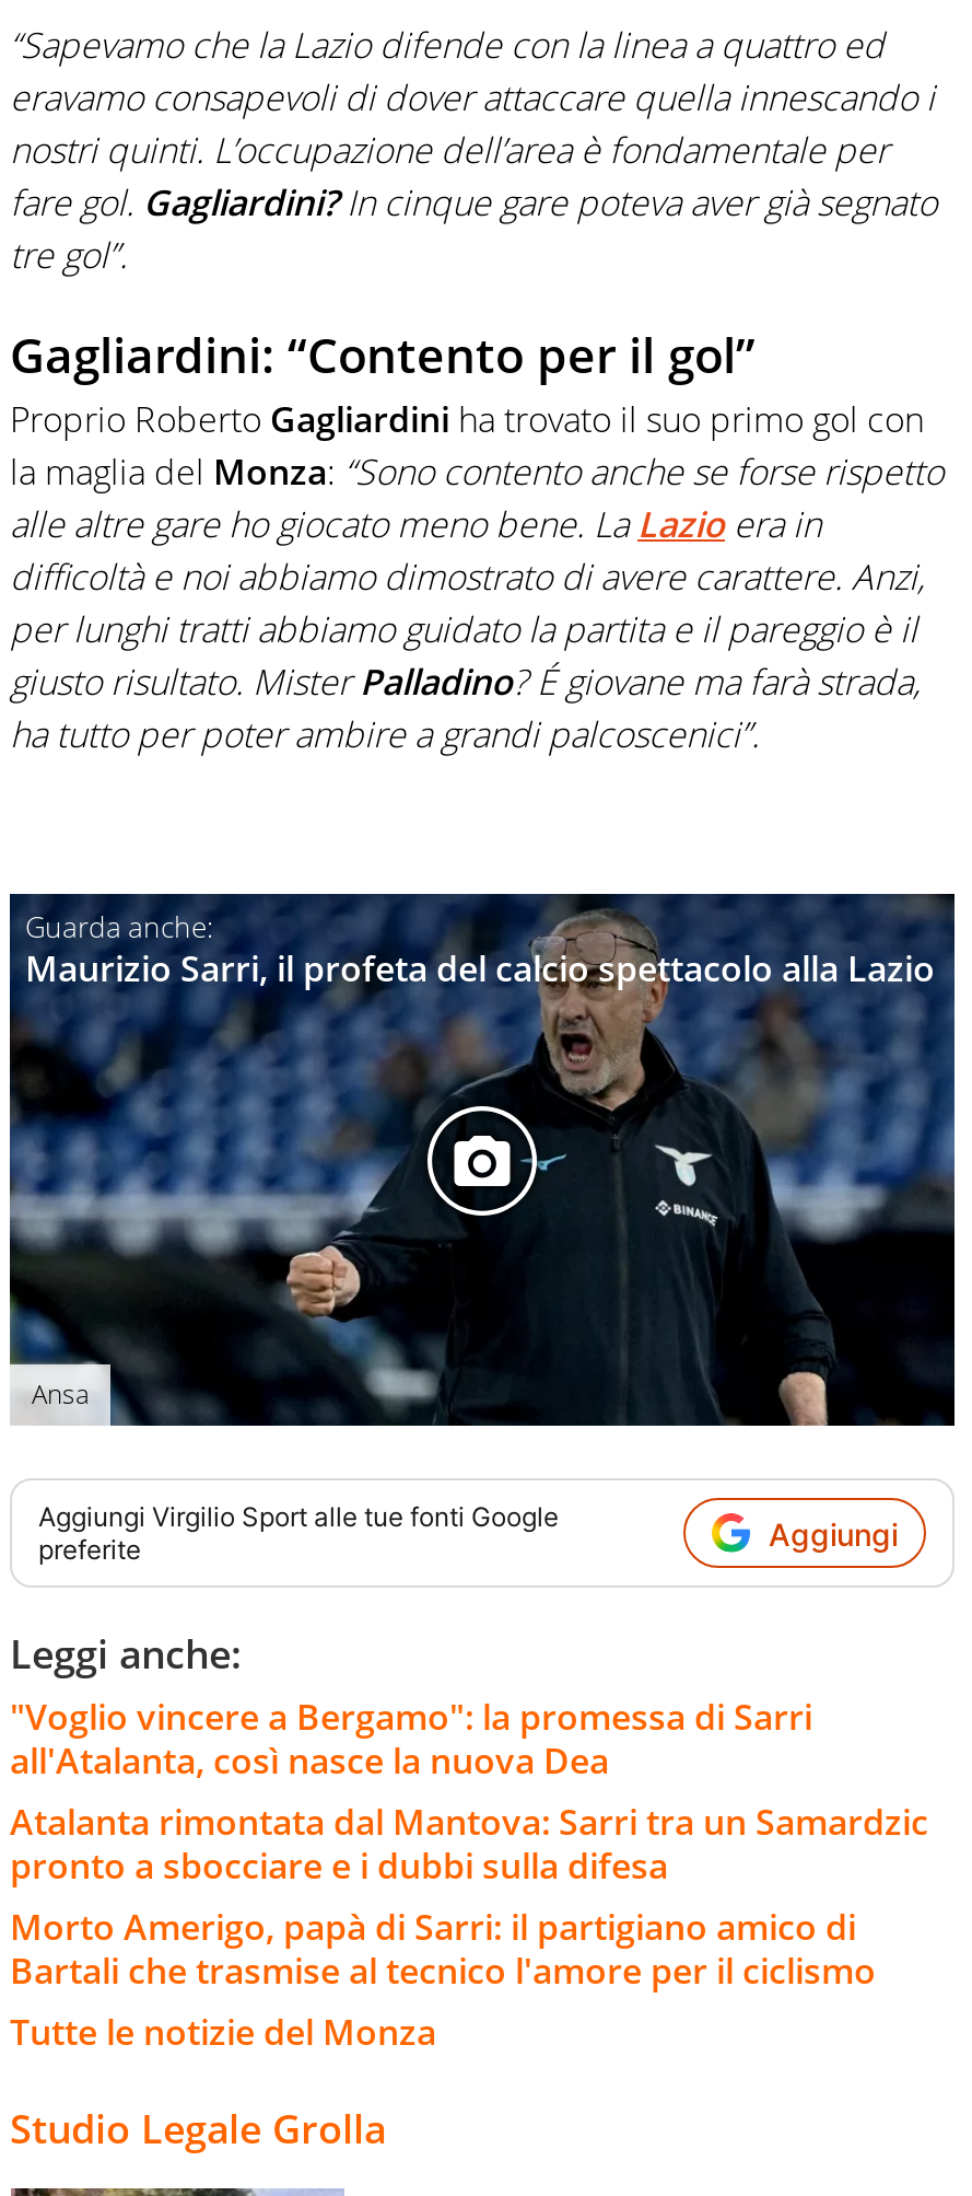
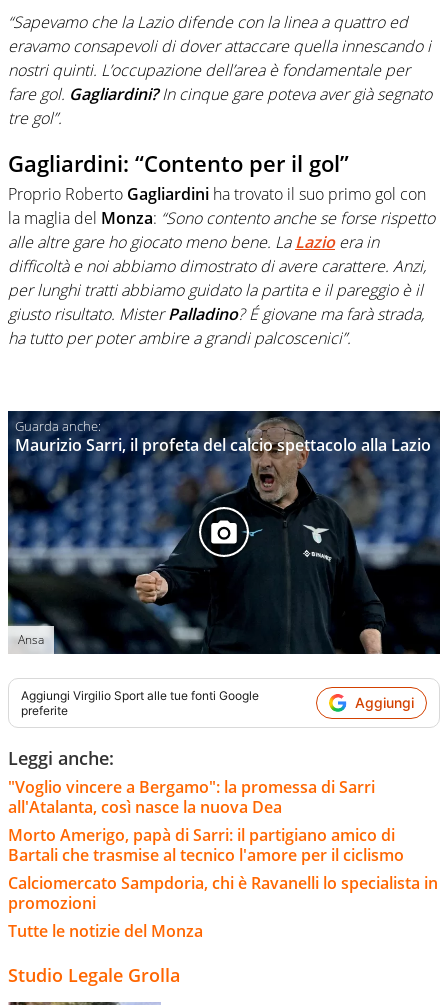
- Atalanta rimontata dal Mantova: Sarri tra un Samardzic
- pronto a sbocciare e i dubbi sulla difesa

moved up: Morto Amerigo, papà di Sarri: il partigiano amico di | Bartali che trasmise al tecnico l'amore per il ciclismo

+ Calciomercato Sampdoria, chi è Ravanelli lo specialista in
+ promozioni
